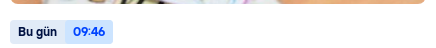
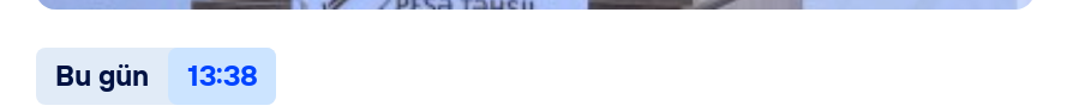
- Bu gün 09:46
+ Bu gün 13:38
